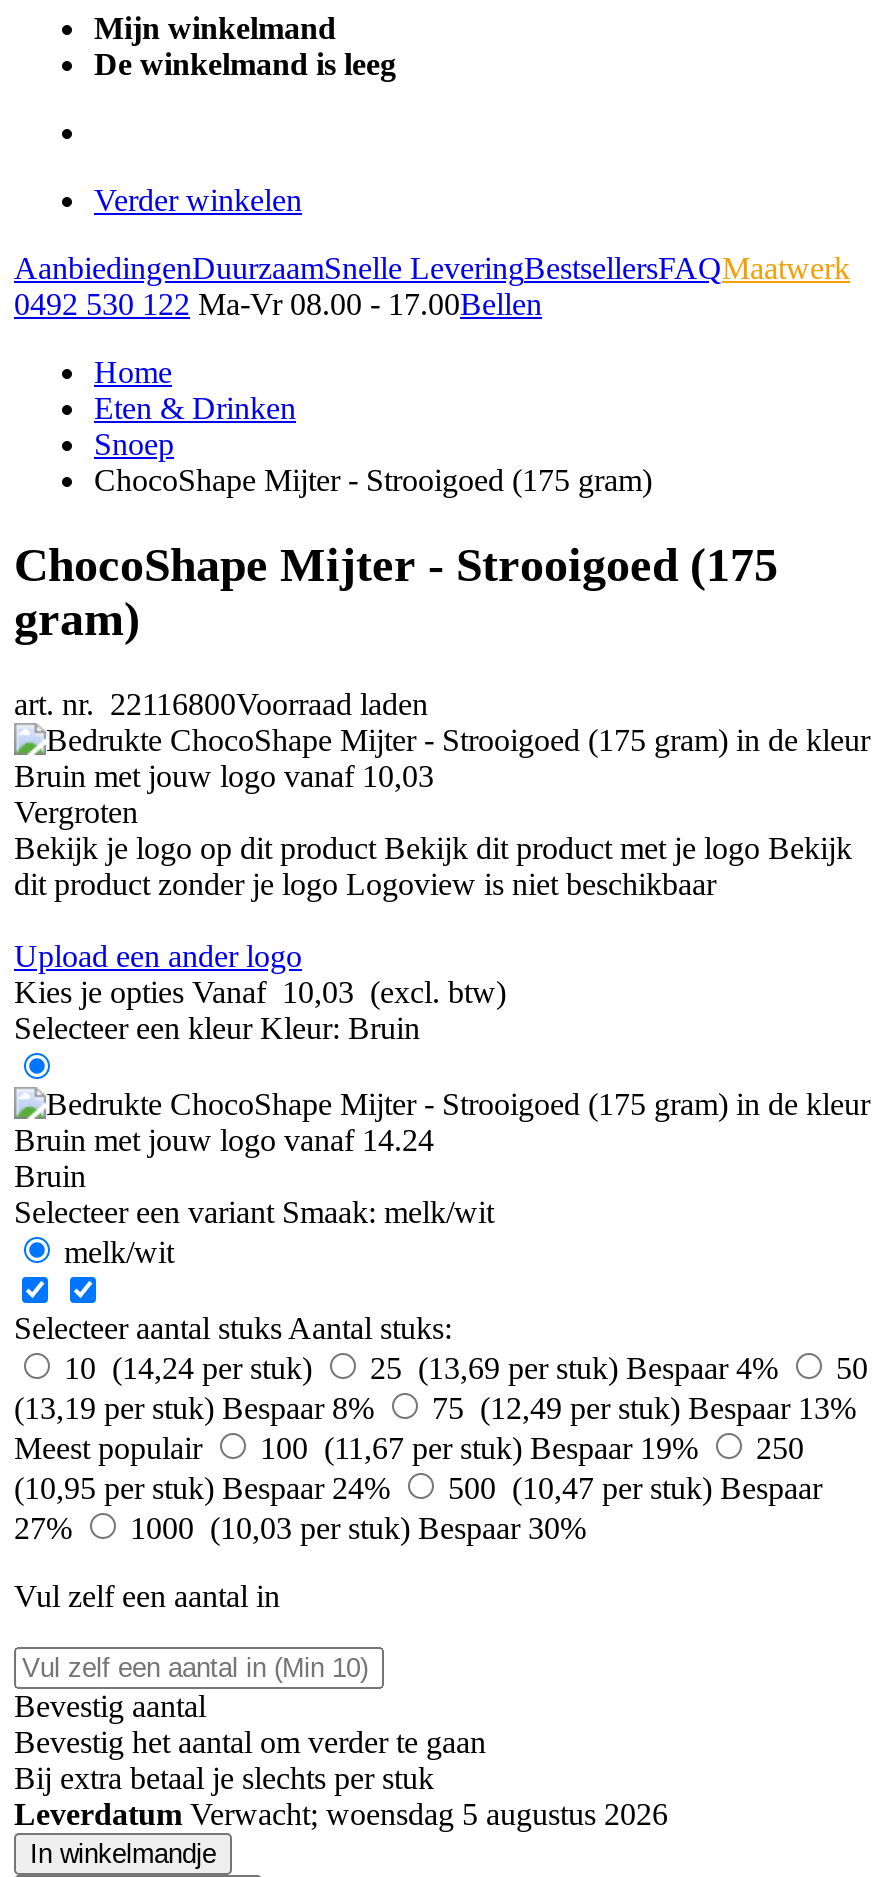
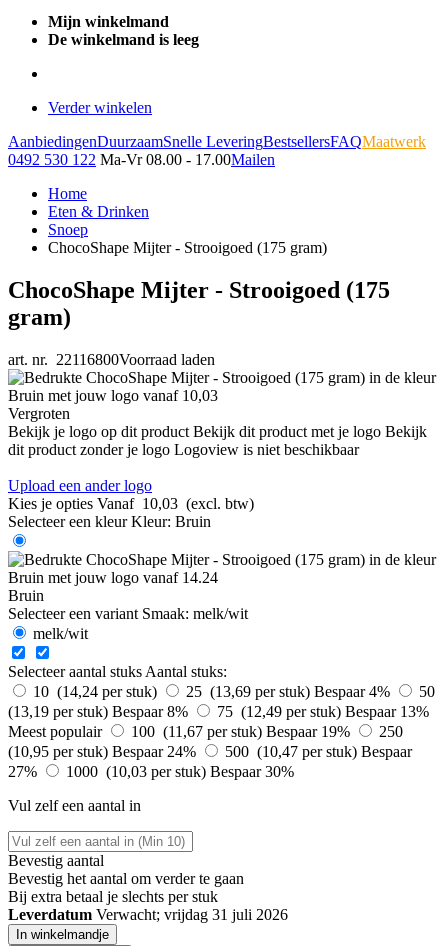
- 0492 530 122 Ma-Vr 08.00 - 17.00Bellen
+ 0492 530 122 Ma-Vr 08.00 - 17.00Mailen

- Leverdatum Verwacht; woensdag 5 augustus 2026
+ Leverdatum Verwacht; vrijdag 31 juli 2026
